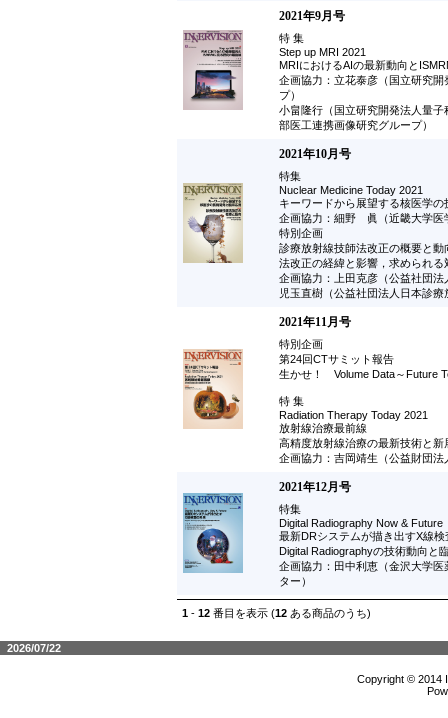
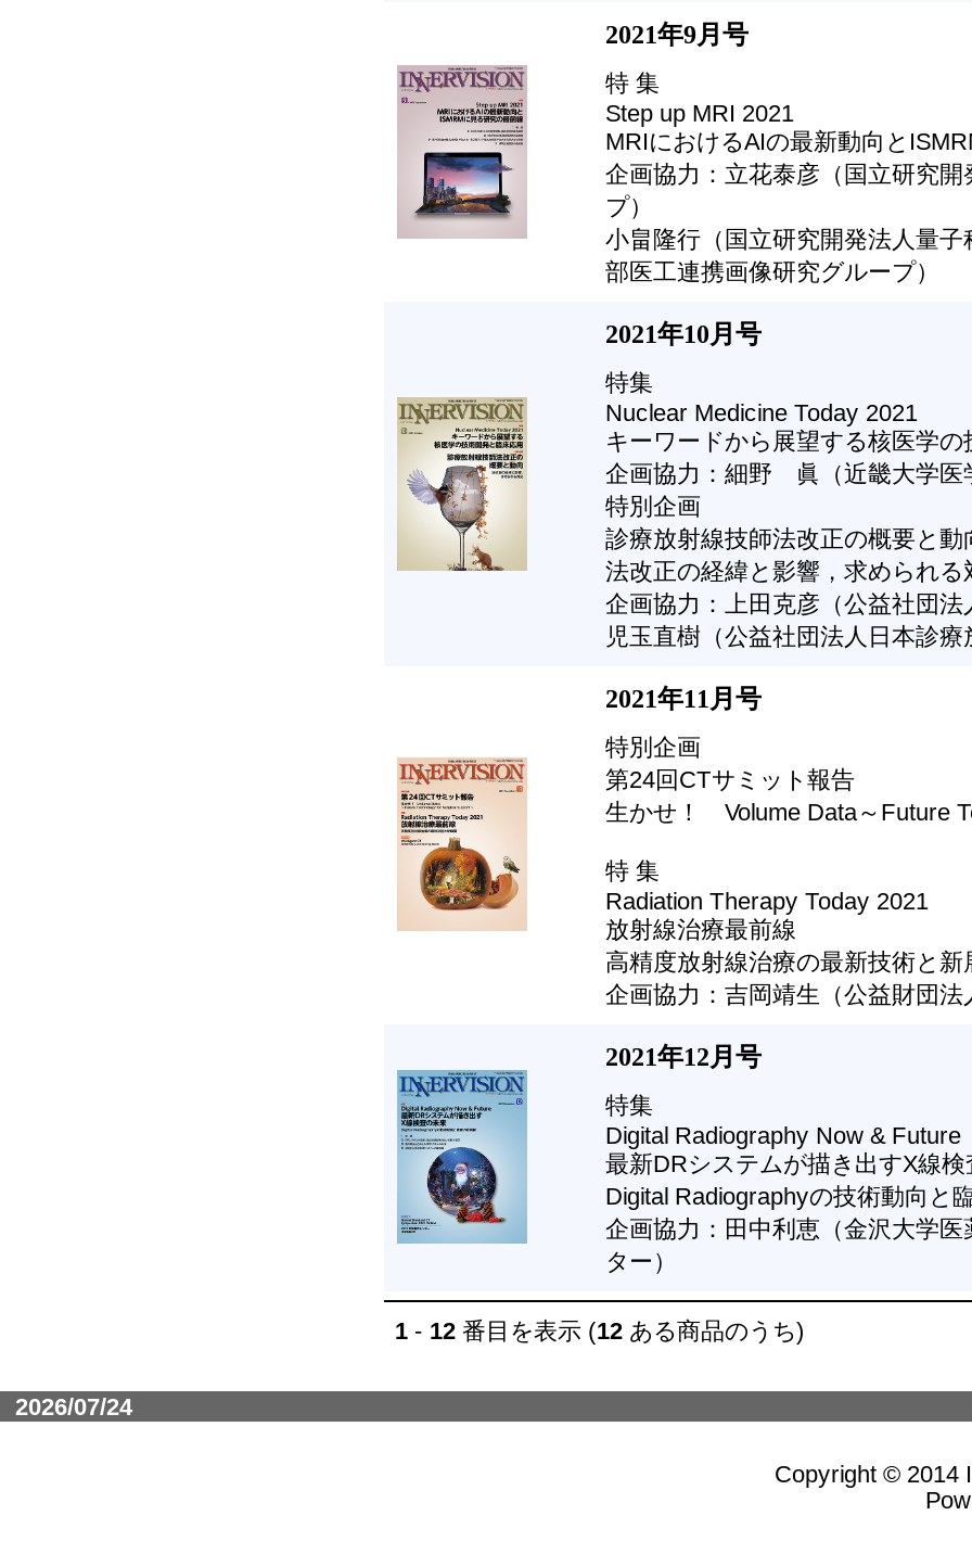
- 2026/07/22
+ 2026/07/24
